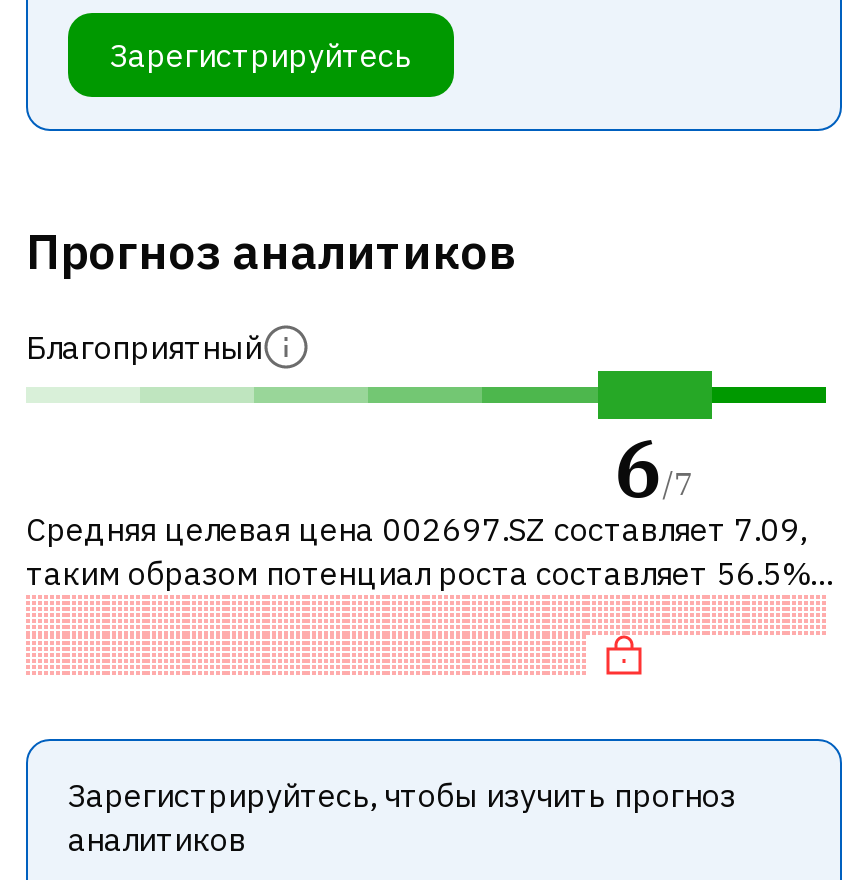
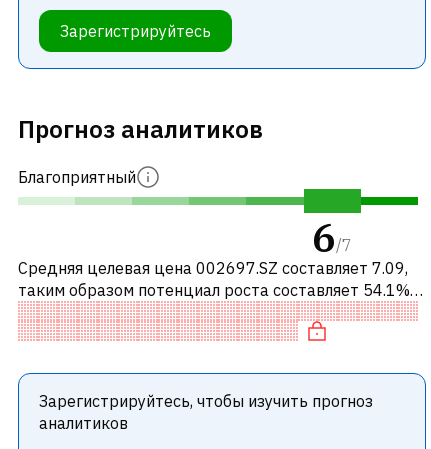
- таким образом потенциал роста составляет 56.5%.
+ таким образом потенциал роста составляет 54.1%.
